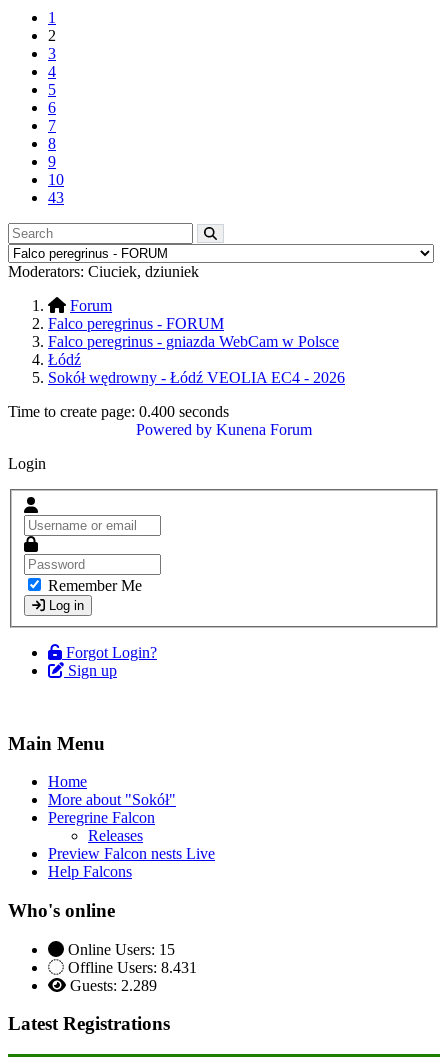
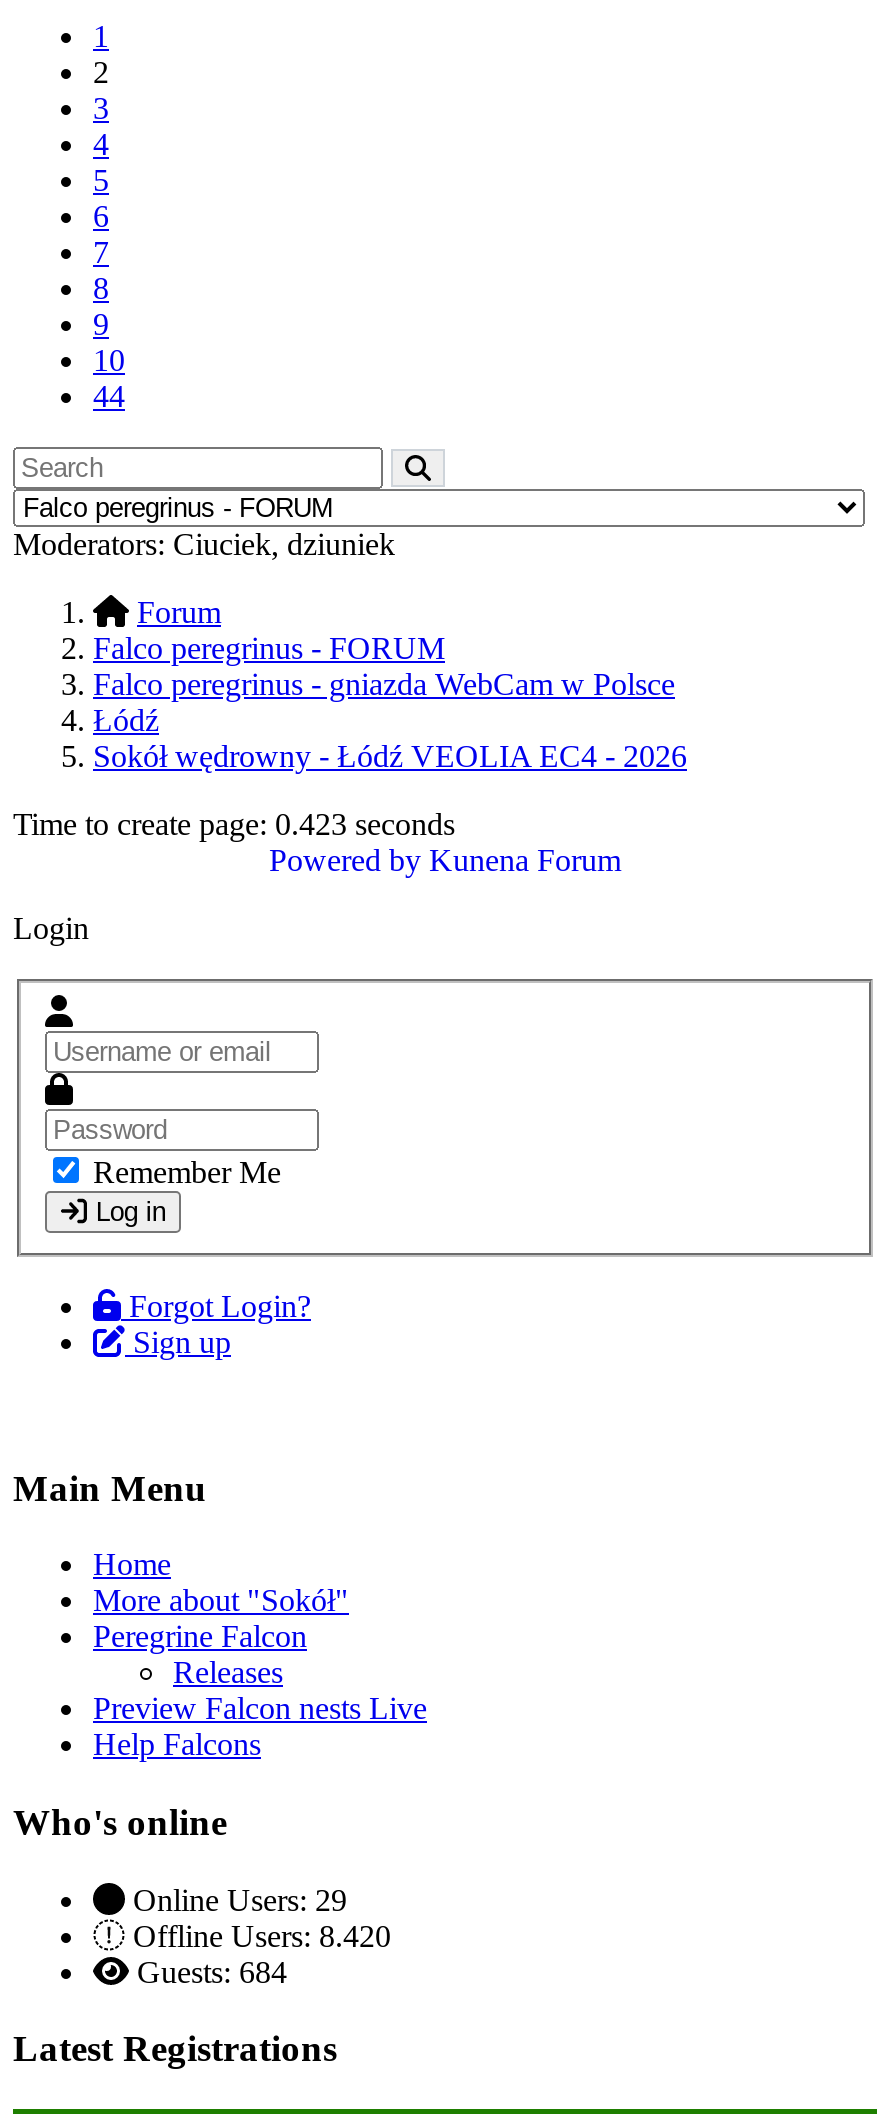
- 43
+ 44

- Time to create page: 0.400 seconds
+ Time to create page: 0.423 seconds

- Online Users: 15
+ Online Users: 29

- Offline Users: 8.431
+ Offline Users: 8.420

- Guests: 2.289
+ Guests: 684
